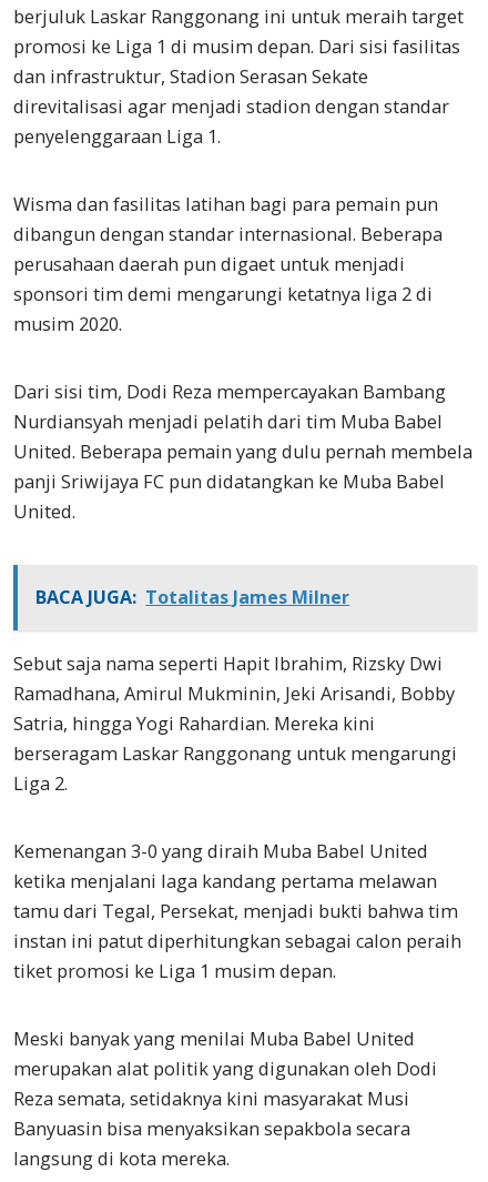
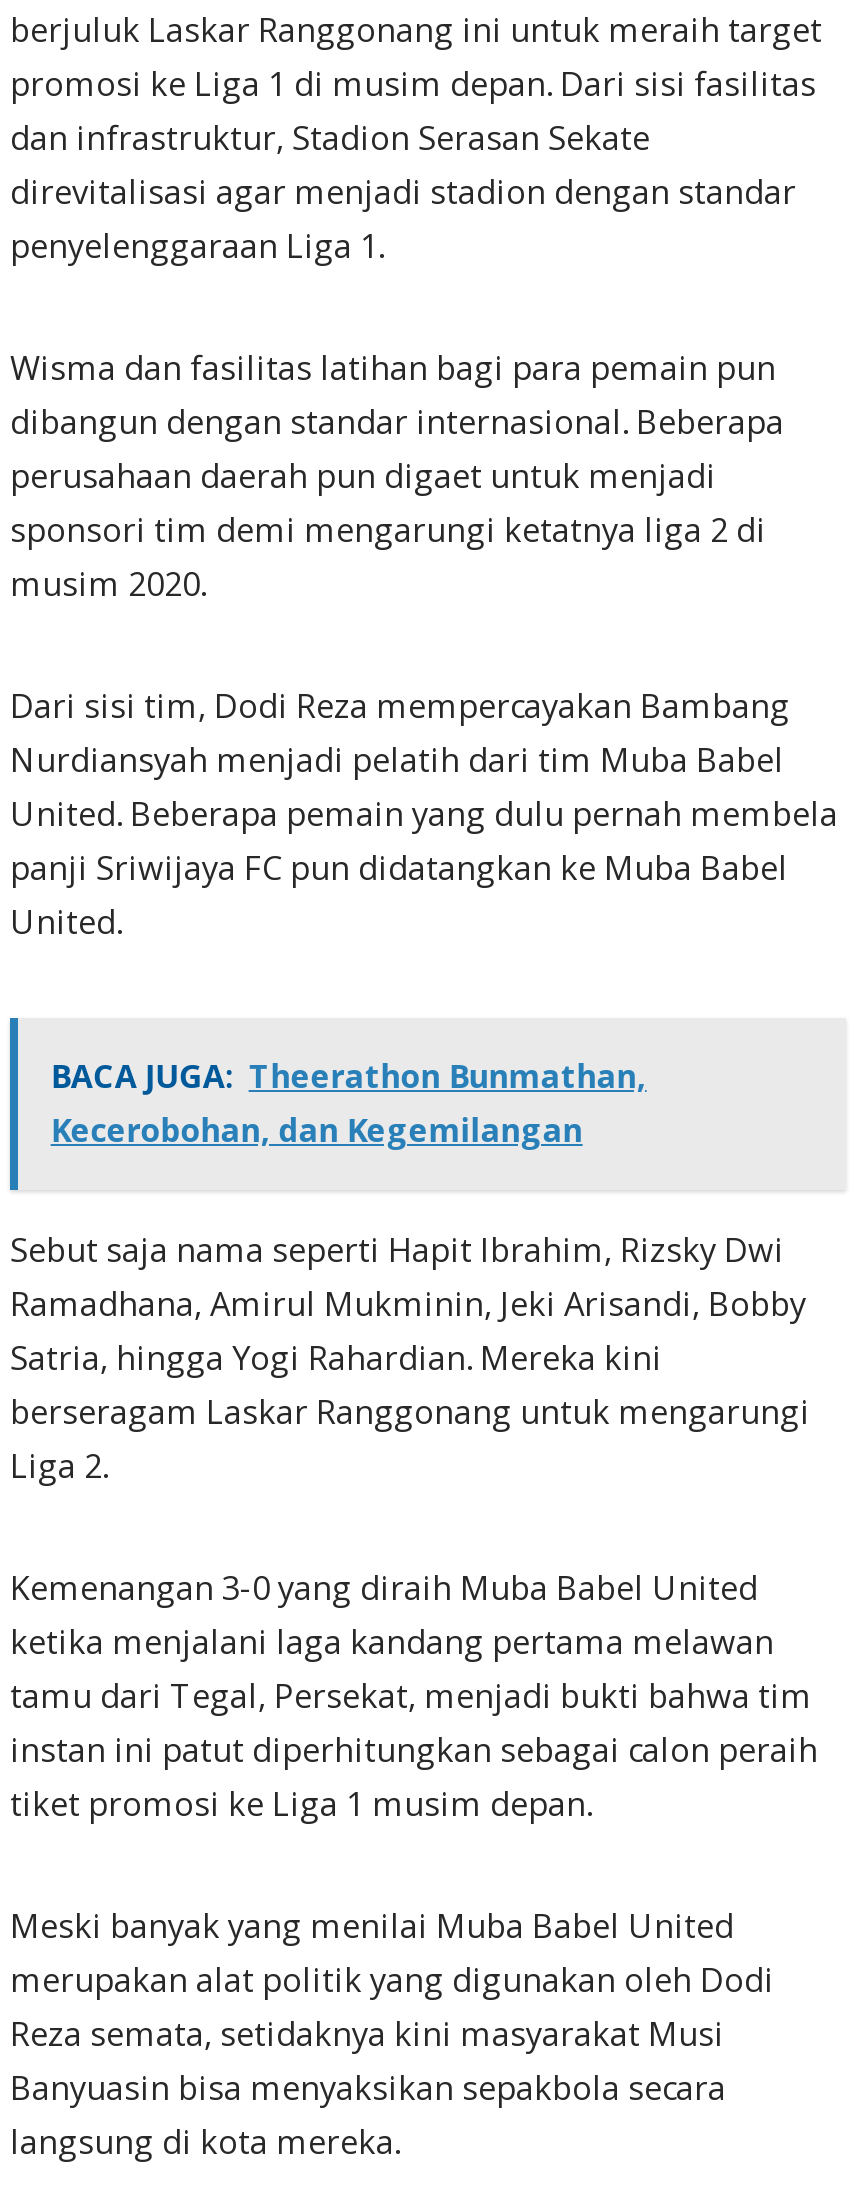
- BACA JUGA: Totalitas James Milner
+ BACA JUGA: Theerathon Bunmathan,
+ Kecerobohan, dan Kegemilangan
